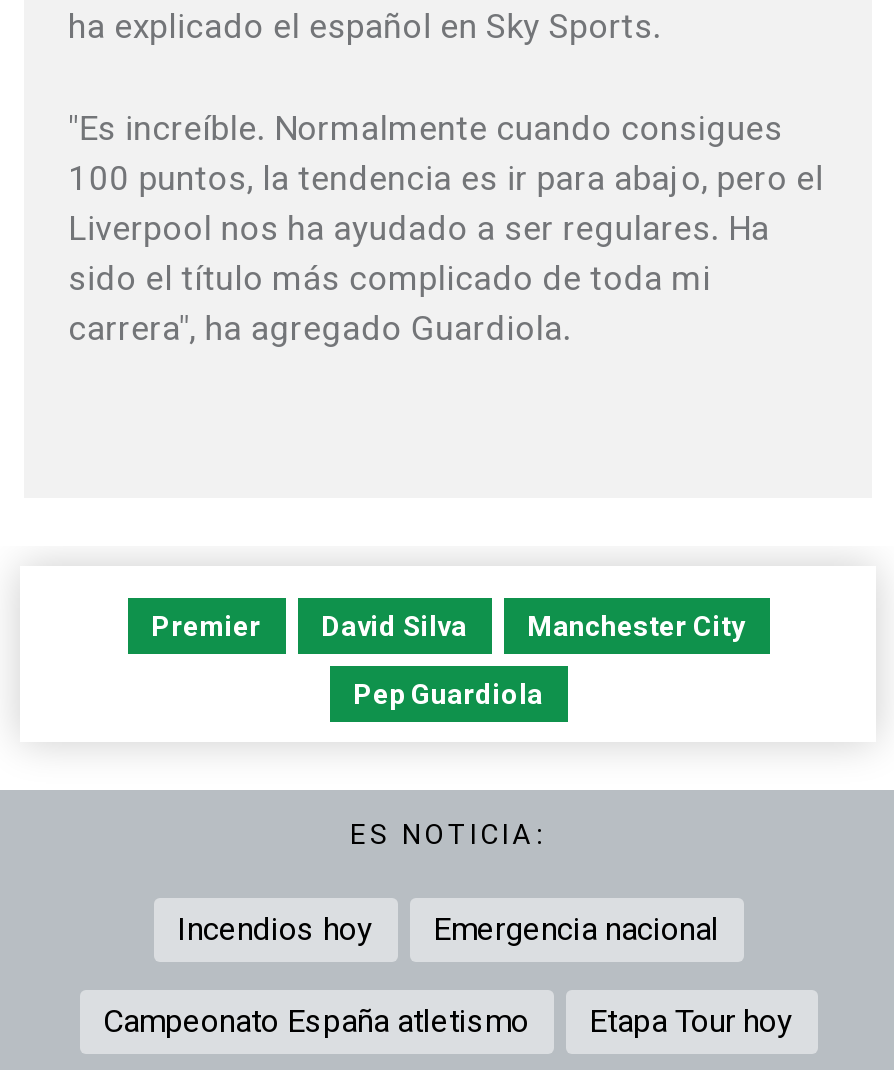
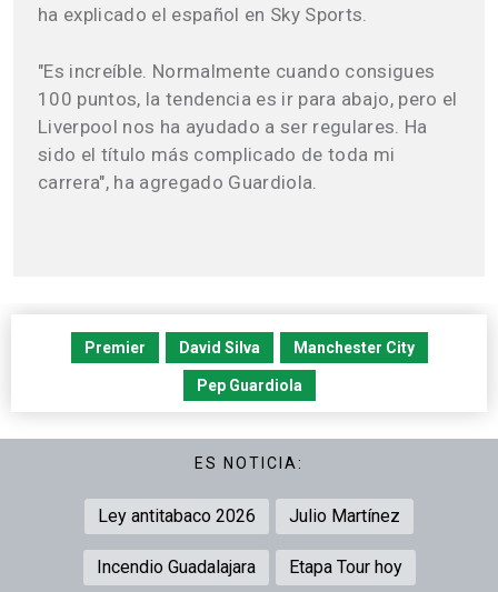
- Incendios hoy
- Emergencia nacional
+ Ley antitabaco 2026
+ Julio Martínez

- Campeonato España atletismo
+ Incendio Guadalajara
